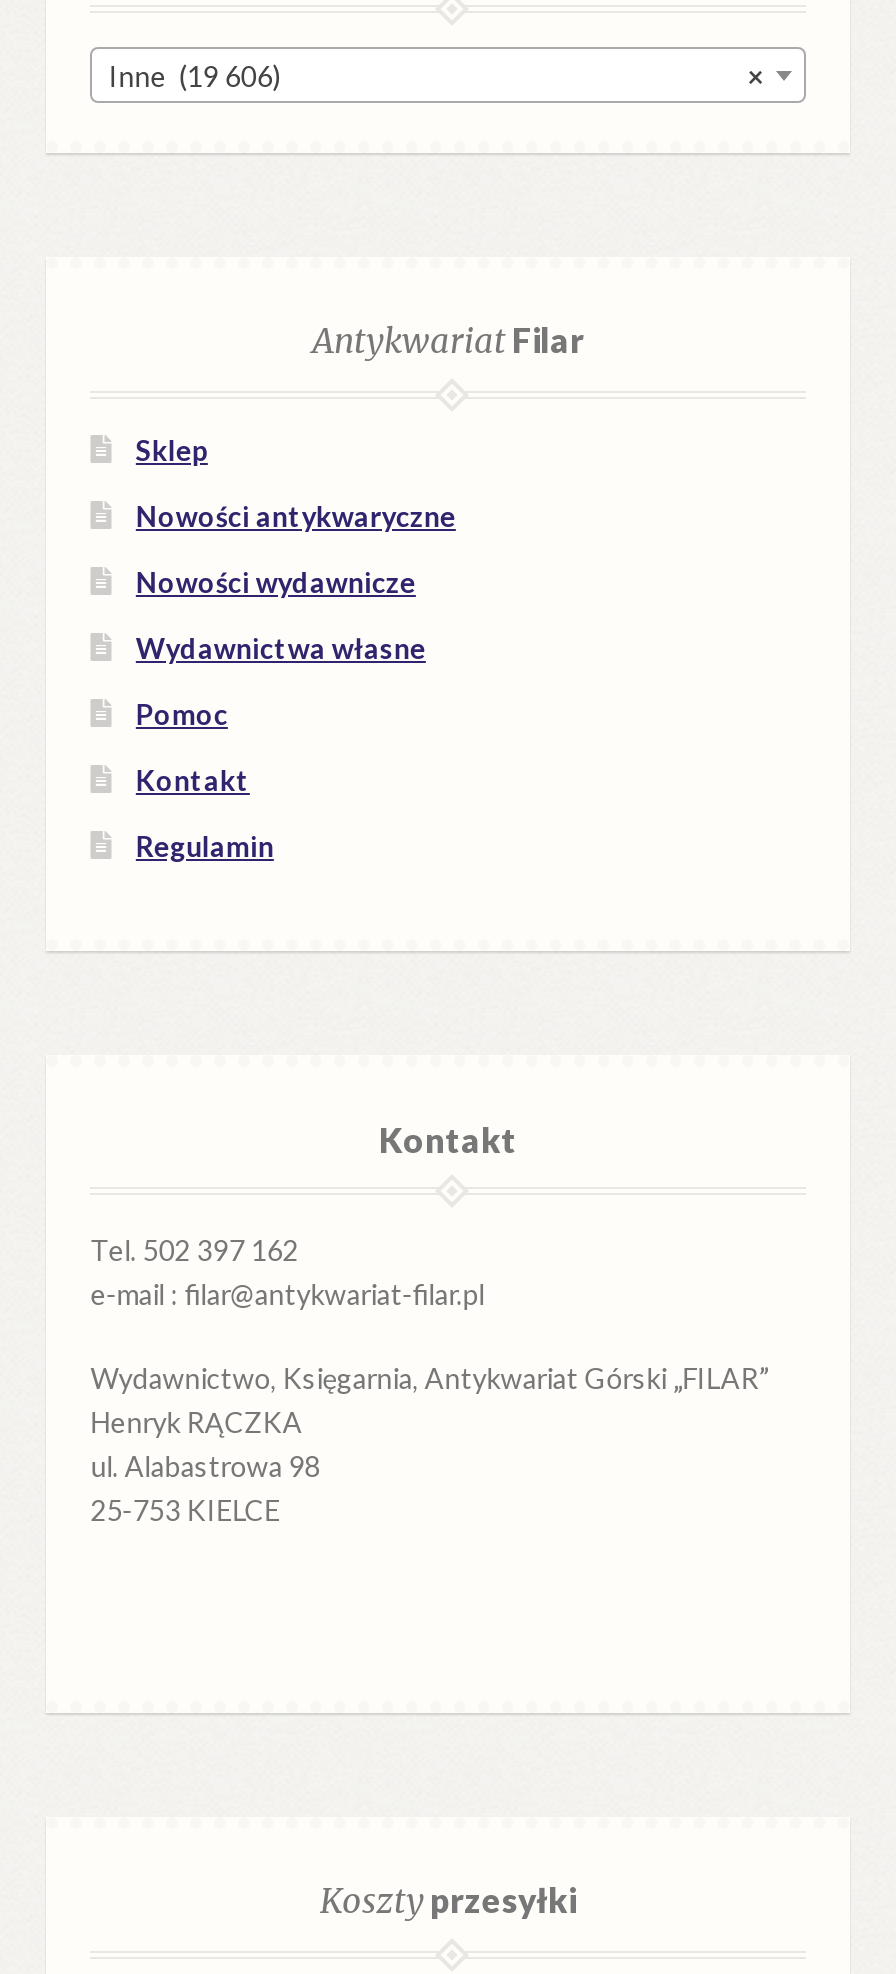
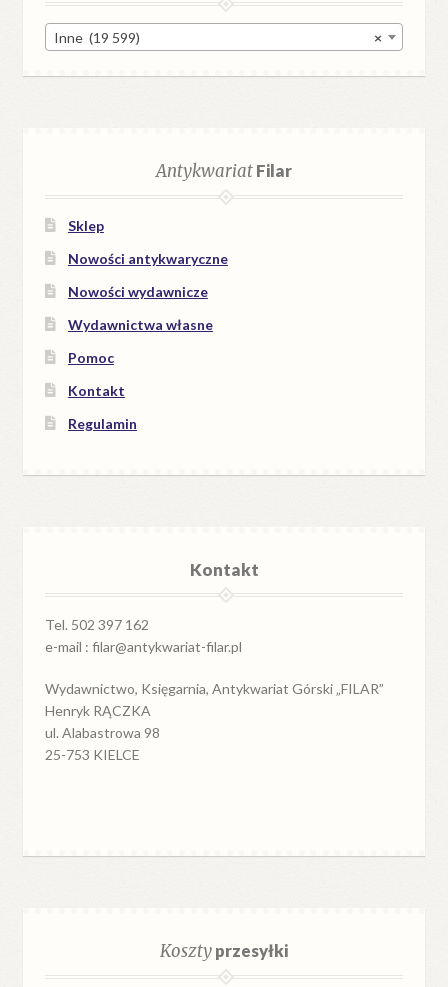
- Inne (19 606)
+ Inne (19 599)
